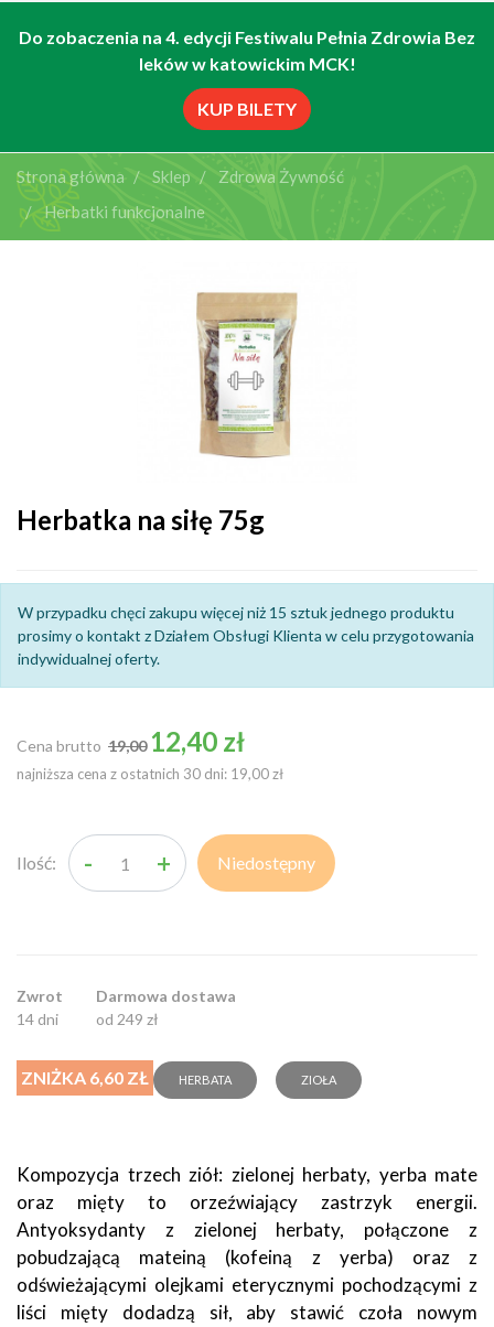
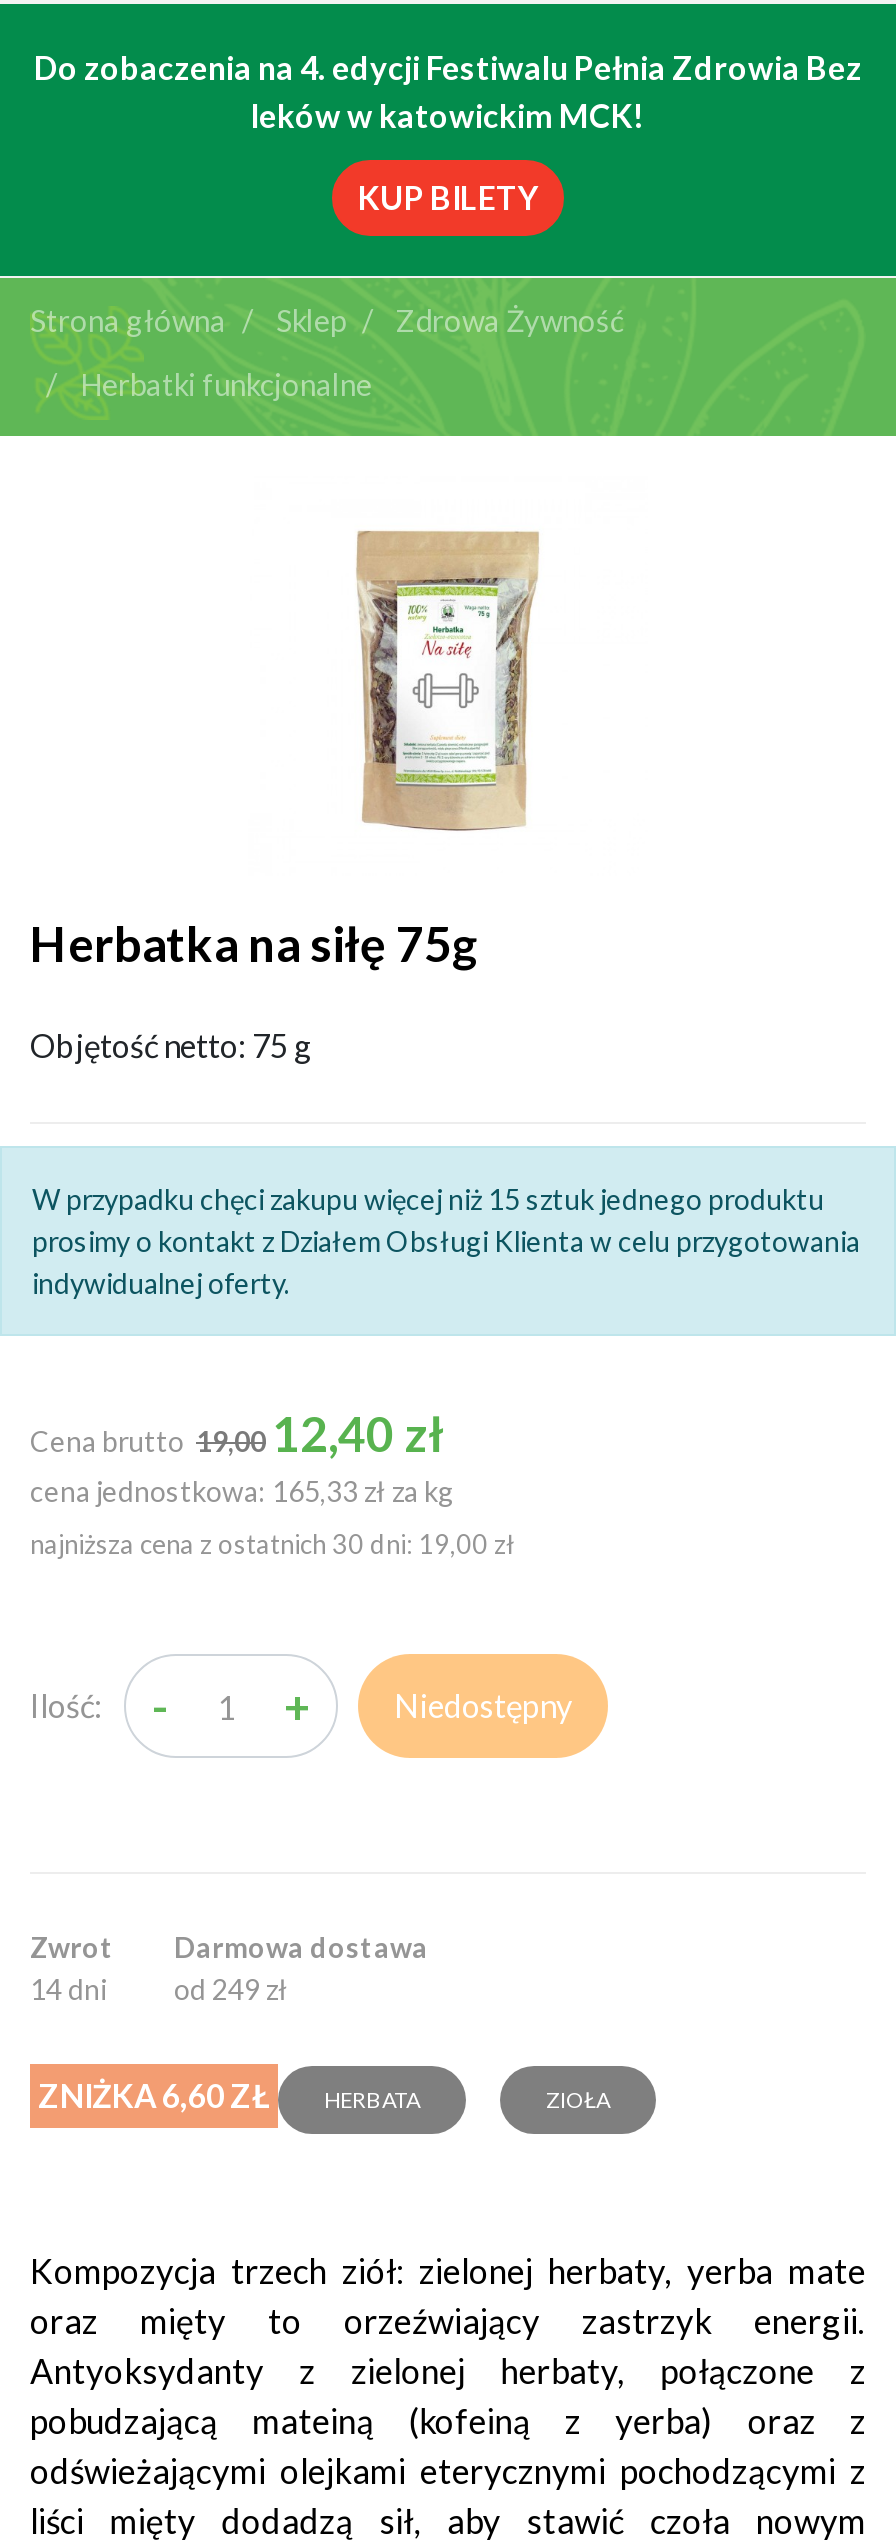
+ Objętość netto: 75 g

+ cena jednostkowa: 165,33 zł za kg
